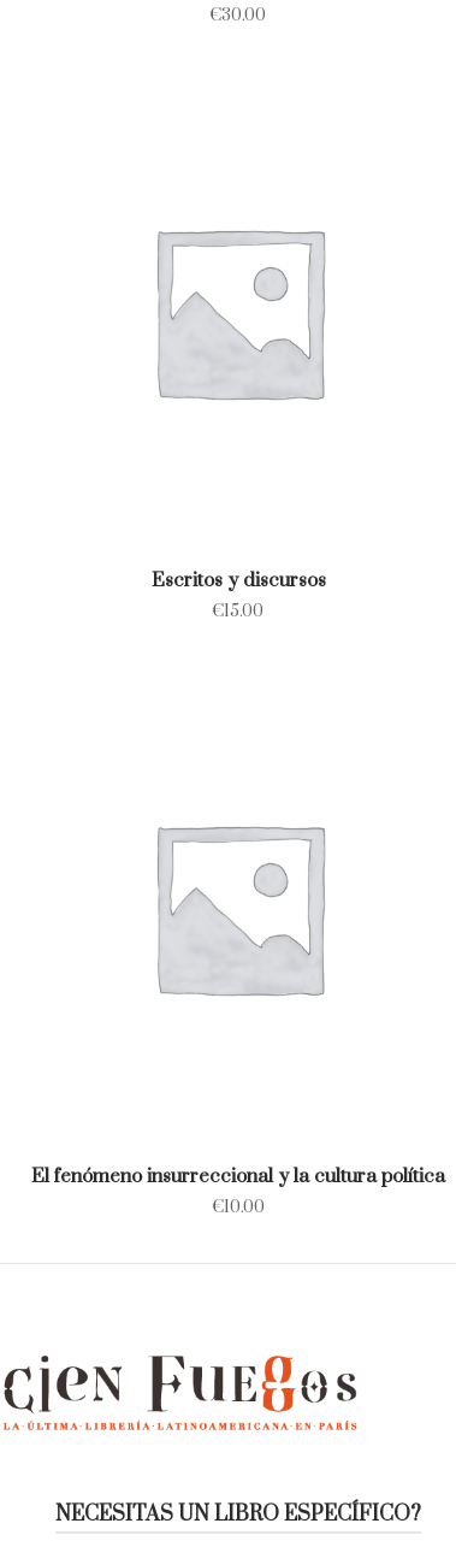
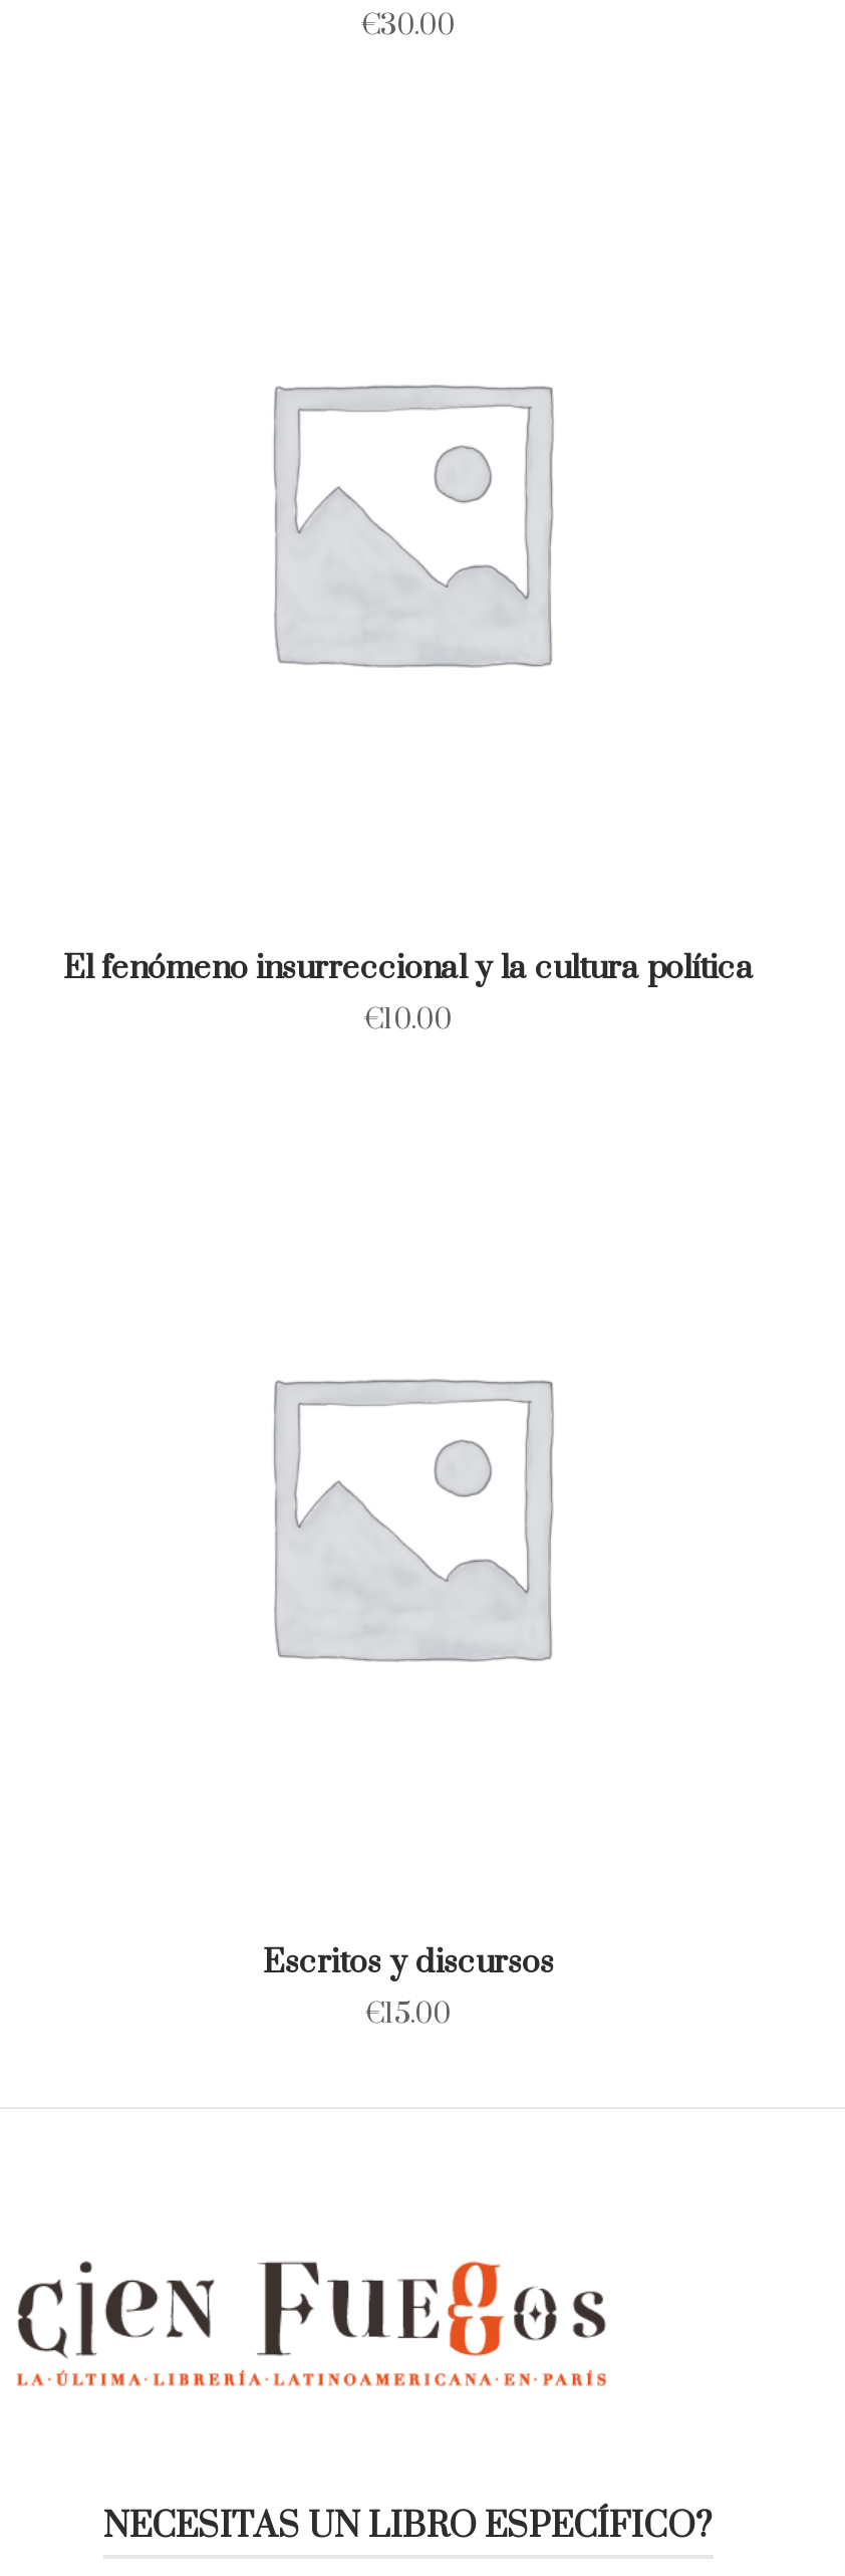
moved down: Escritos y discursos | €15.00

moved up: El fenómeno insurreccional y la cultura política | €10.00
